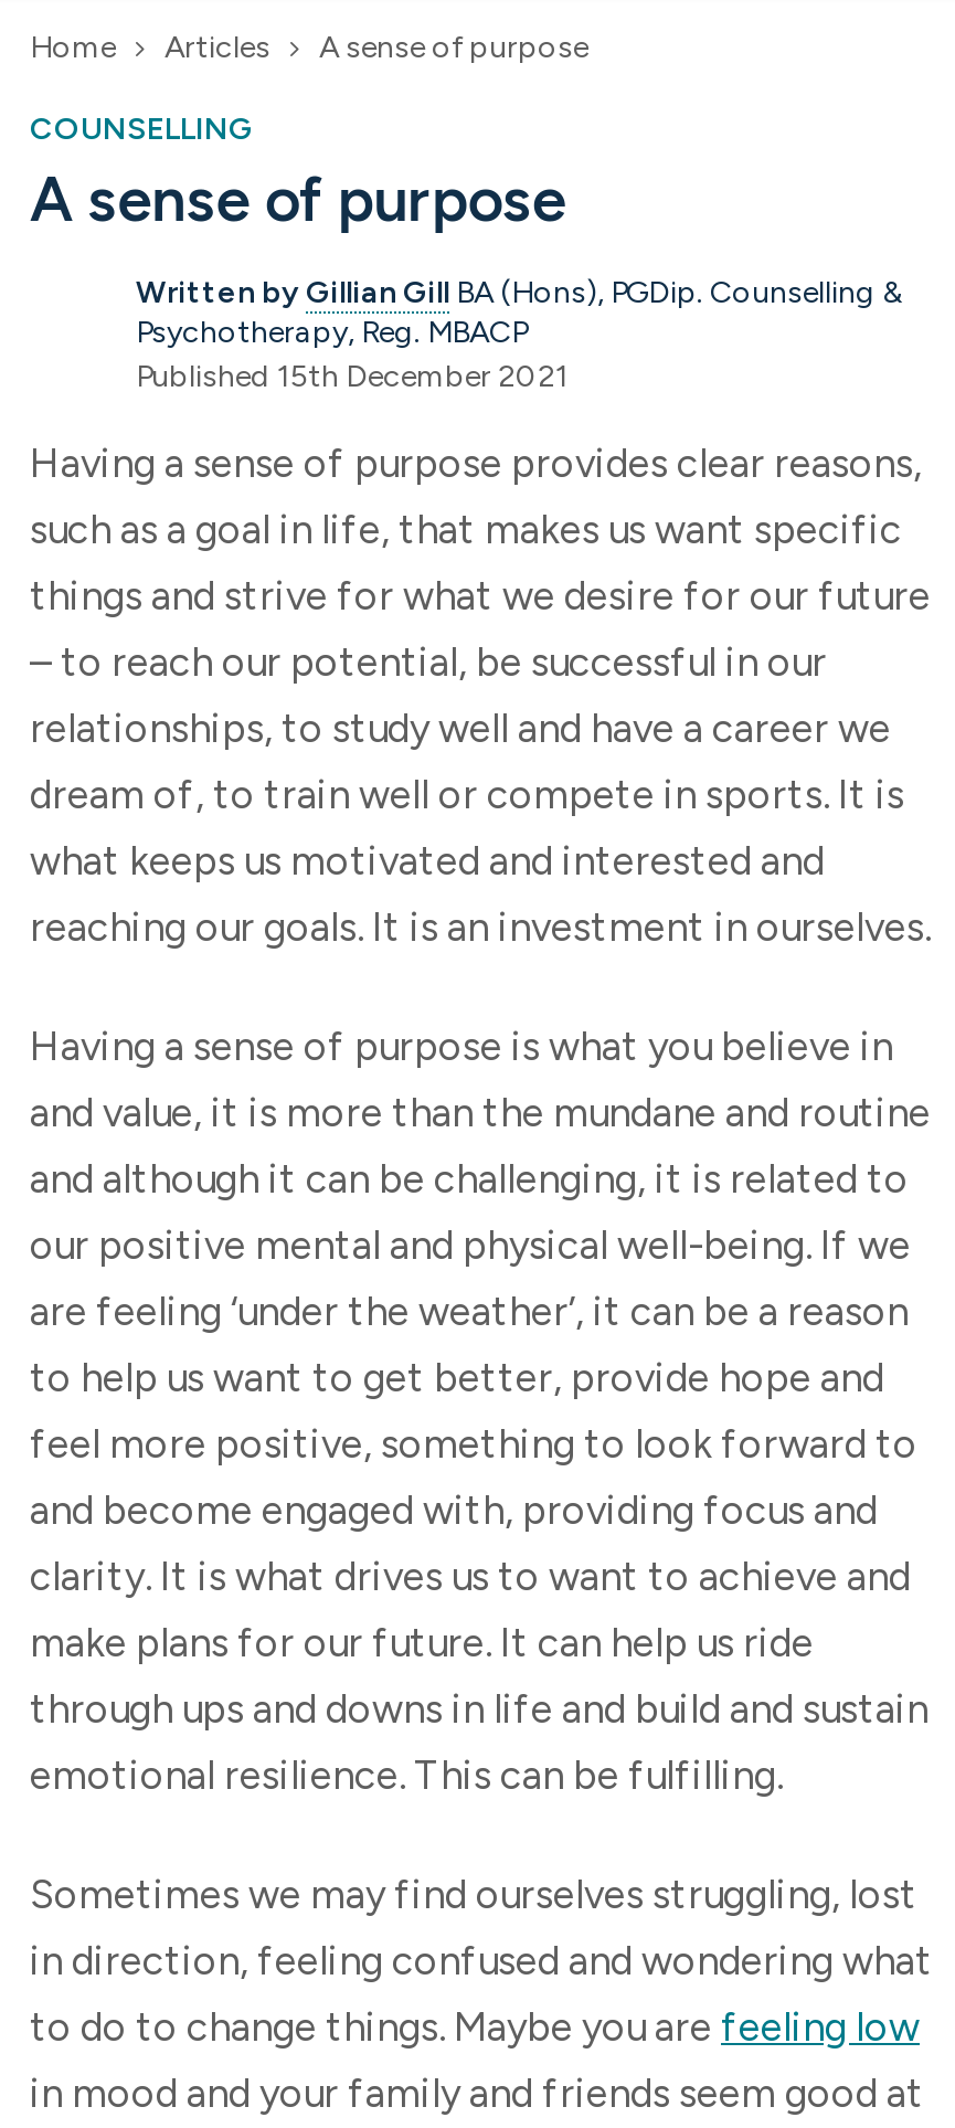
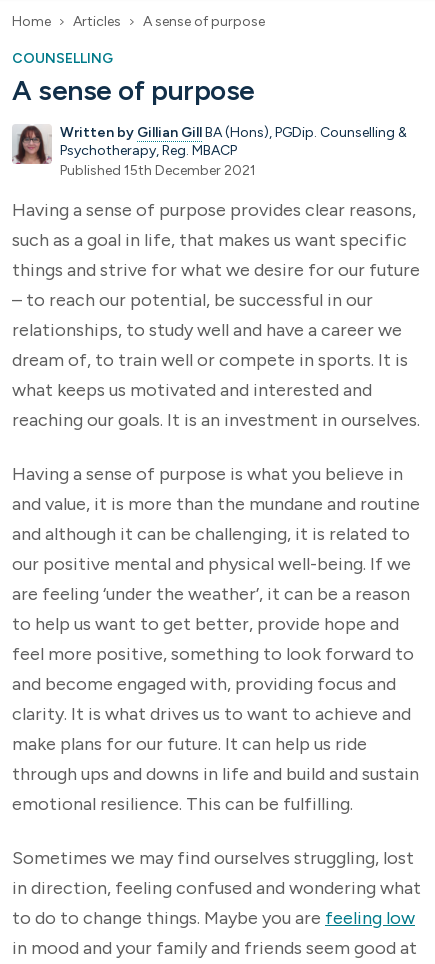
+ [image]
